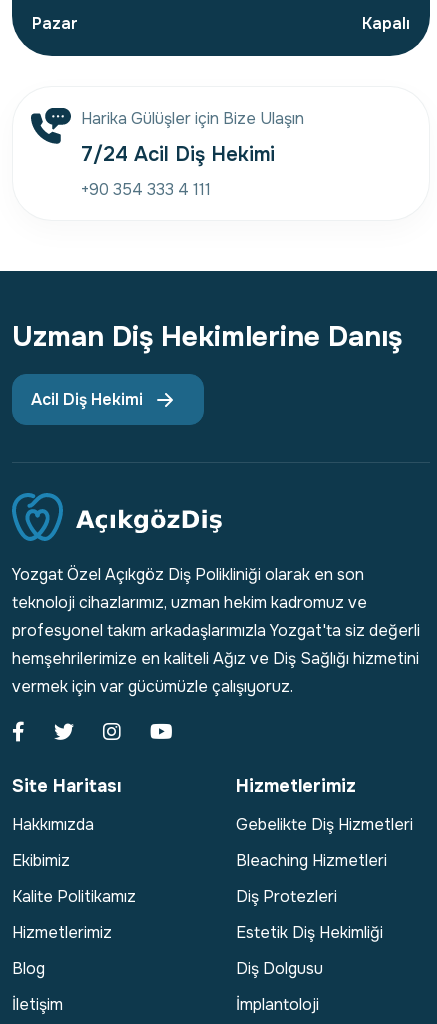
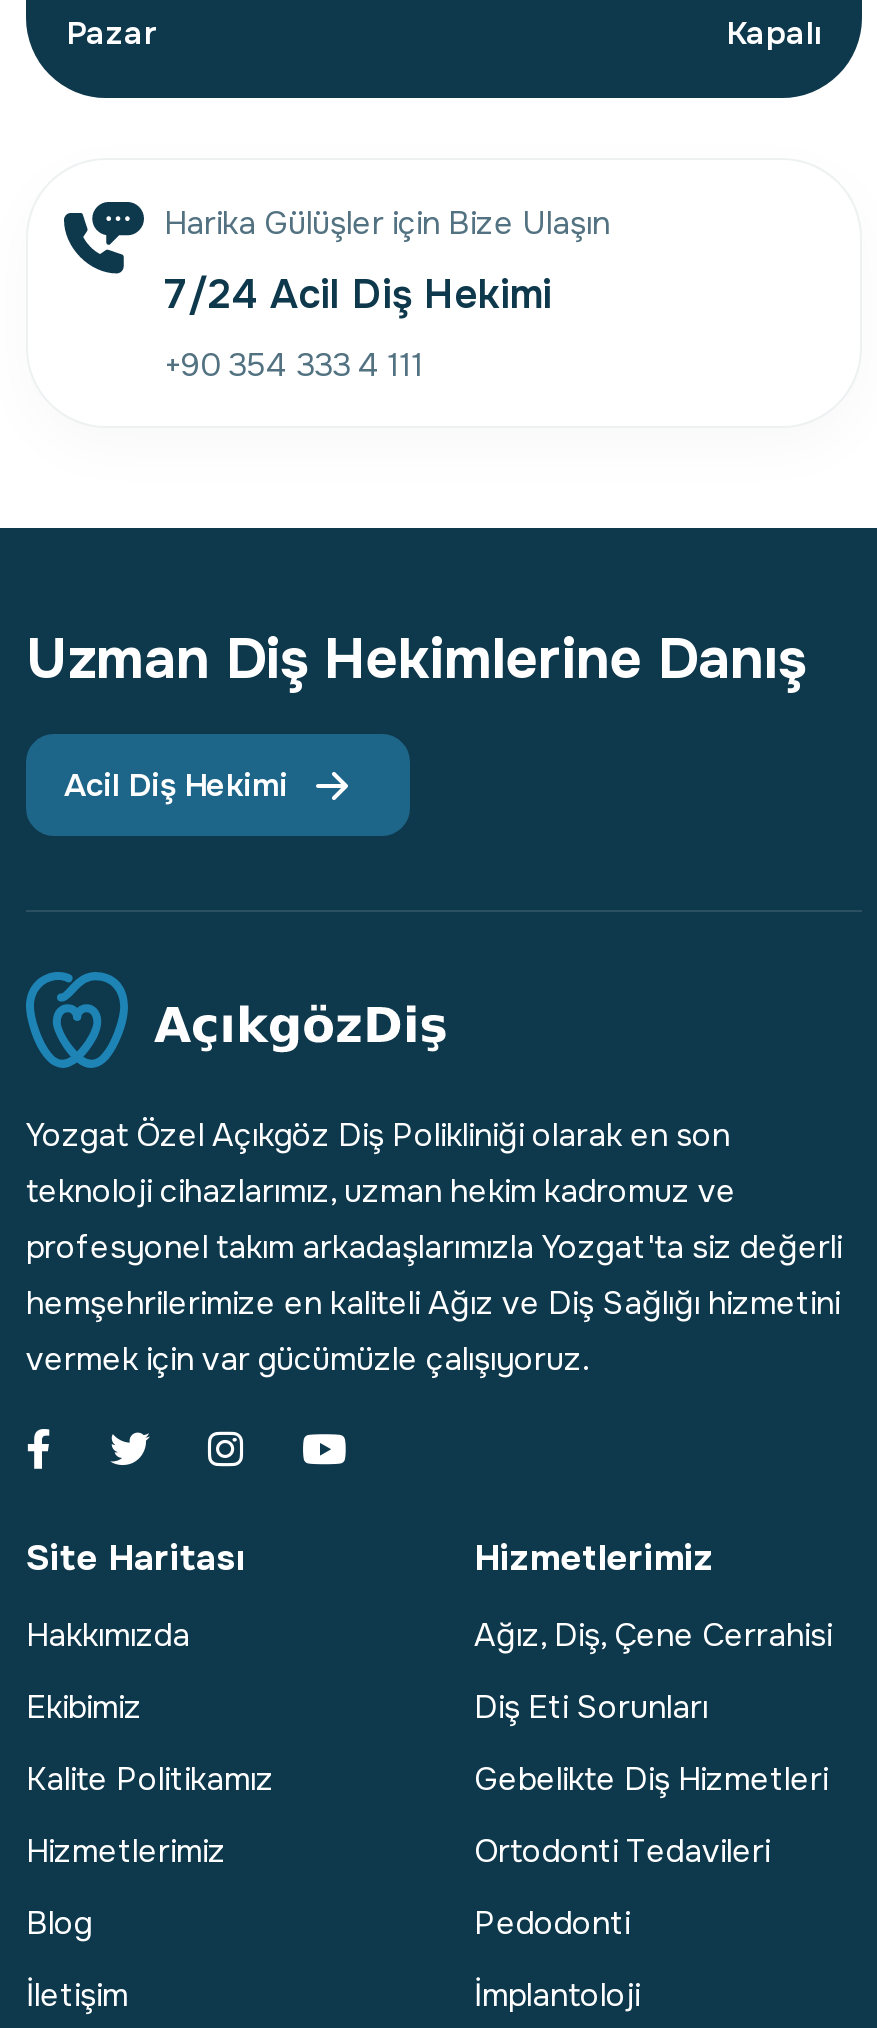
moved down: Gebelikte Diş Hizmetleri

+ Ağız, Diş, Çene Cerrahisi
+ Diş Eti Sorunları

- Bleaching Hizmetleri
- Diş Protezleri
- Estetik Diş Hekimliği
- Diş Dolgusu
+ Ortodonti Tedavileri
+ Pedodonti
